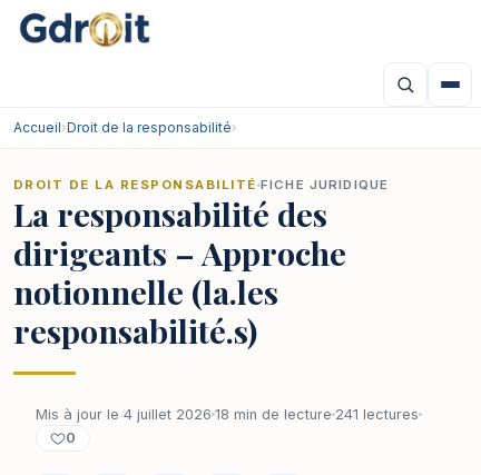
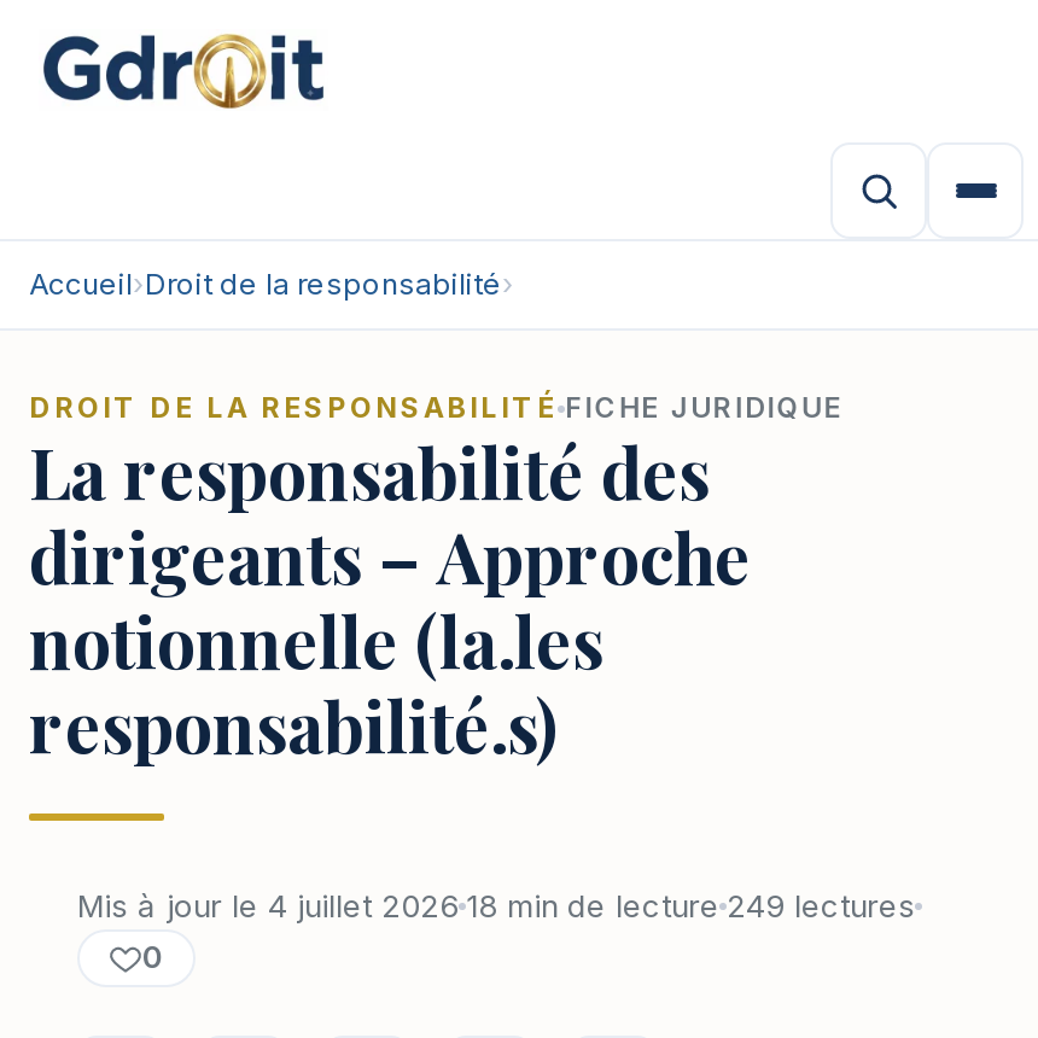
- Mis à jour le 4 juillet 2026 18 min de lecture 241 lectures
+ Mis à jour le 4 juillet 2026 18 min de lecture 249 lectures
